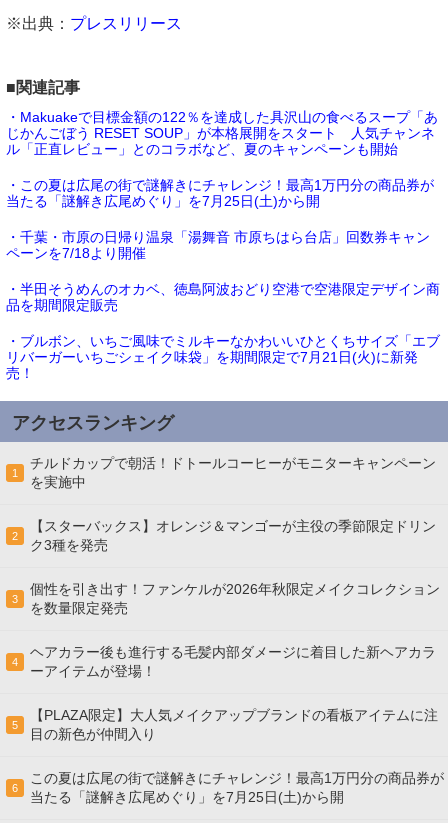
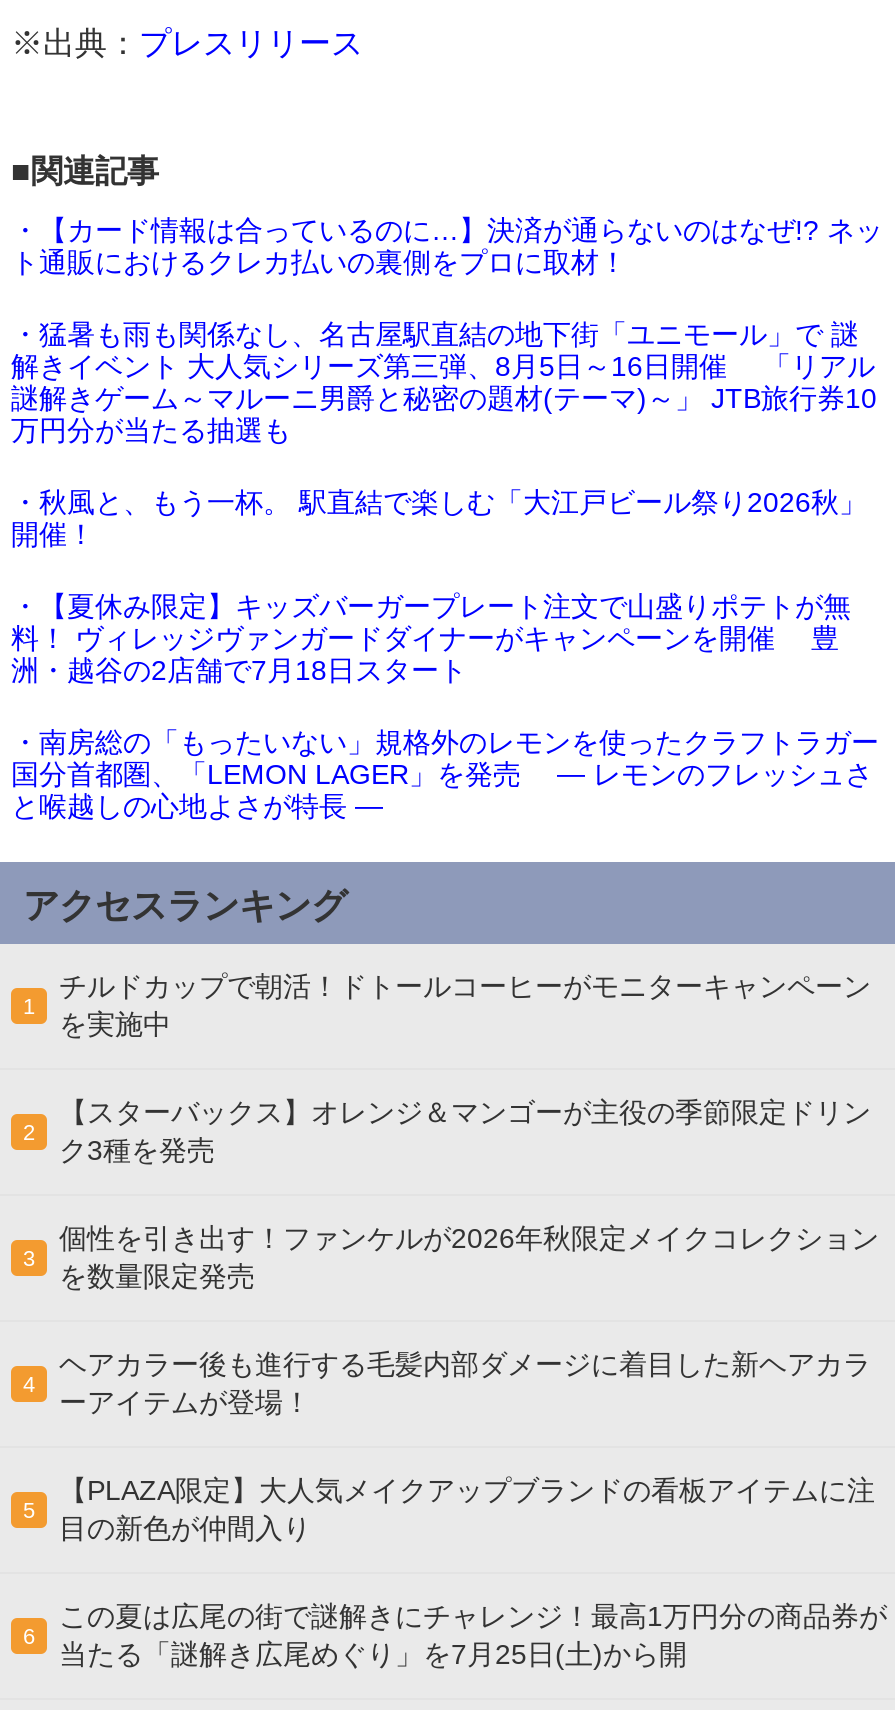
- ・Makuakeで目標金額の122％を達成した具沢山の食べるスープ「あ
- じかんごぼう RESET SOUP」が本格展開をスタート 人気チャンネ
- ル「正直レビュー」とのコラボなど、夏のキャンペーンも開始
+ ・【カード情報は合っているのに…】決済が通らないのはなぜ!? ネッ
+ ト通販におけるクレカ払いの裏側をプロに取材！

- ・この夏は広尾の街で謎解きにチャレンジ！最高1万円分の商品券が
- 当たる「謎解き広尾めぐり」を7月25日(土)から開
+ ・猛暑も雨も関係なし、名古屋駅直結の地下街「ユニモール」で 謎
+ 解きイベント 大人気シリーズ第三弾、8月5日～16日開催 「リアル
+ 謎解きゲーム～マルーニ男爵と秘密の題材(テーマ)～」 JTB旅行券10
+ 万円分が当たる抽選も

- ・千葉・市原の日帰り温泉「湯舞音 市原ちはら台店」回数券キャン
- ペーンを7/18より開催
+ ・秋風と、もう一杯。 駅直結で楽しむ「大江戸ビール祭り2026秋」
+ 開催！

- ・半田そうめんのオカベ、徳島阿波おどり空港で空港限定デザイン商
- 品を期間限定販売
+ ・【夏休み限定】キッズバーガープレート注文で山盛りポテトが無
+ 料！ ヴィレッジヴァンガードダイナーがキャンペーンを開催 豊
+ 洲・越谷の2店舗で7月18日スタート

- ・ブルボン、いちご風味でミルキーなかわいいひとくちサイズ「エブ
- リバーガーいちごシェイク味袋」を期間限定で7月21日(火)に新発
- 売！
+ ・南房総の「もったいない」規格外のレモンを使ったクラフトラガー
+ 国分首都圏、「LEMON LAGER」を発売 ― レモンのフレッシュさ
+ と喉越しの心地よさが特長 ―
